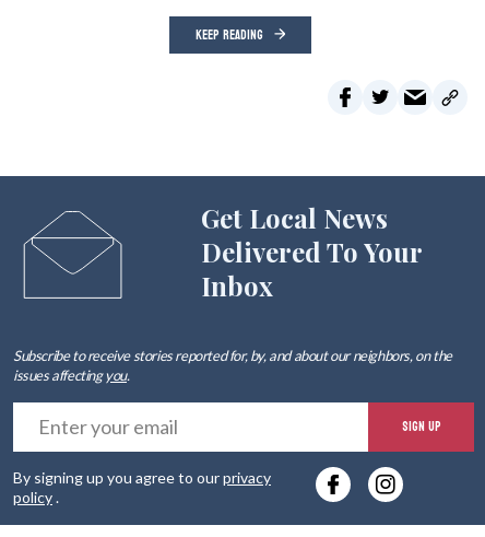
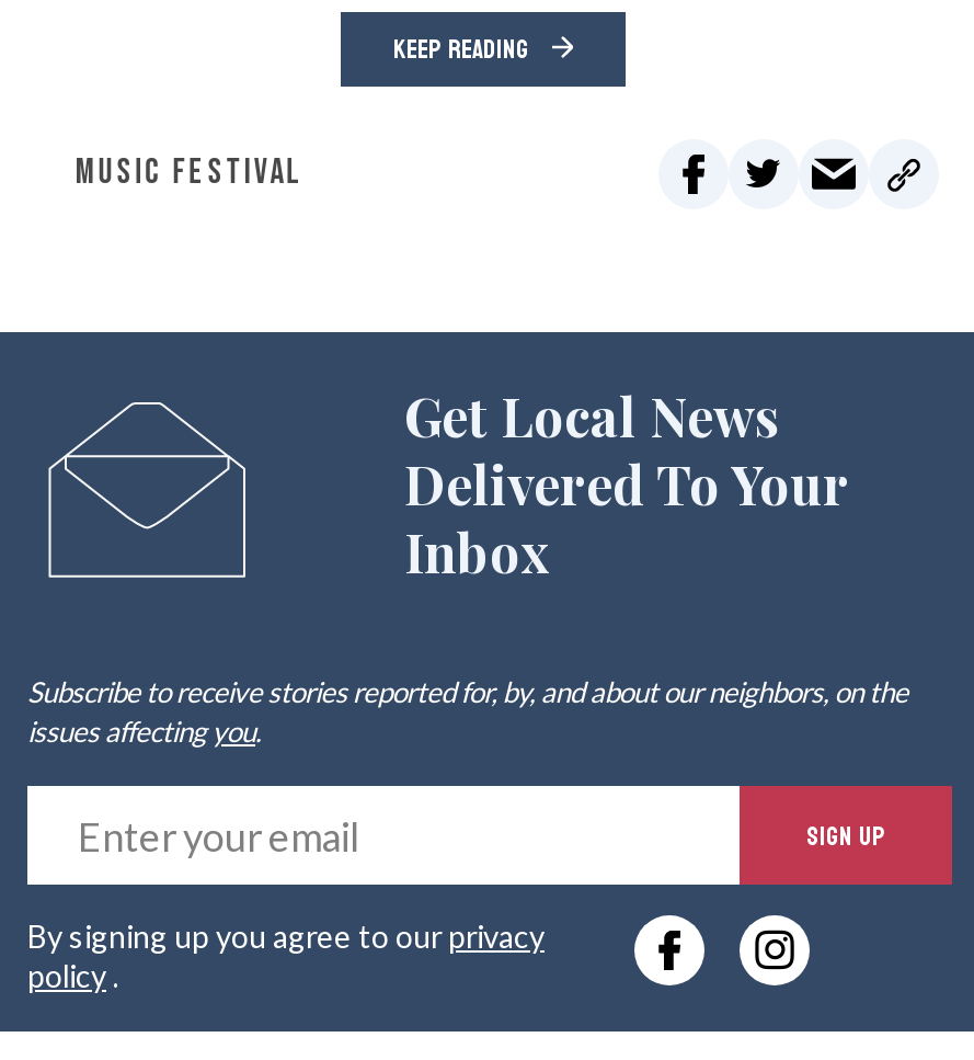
+ MUSIC FESTIVAL
